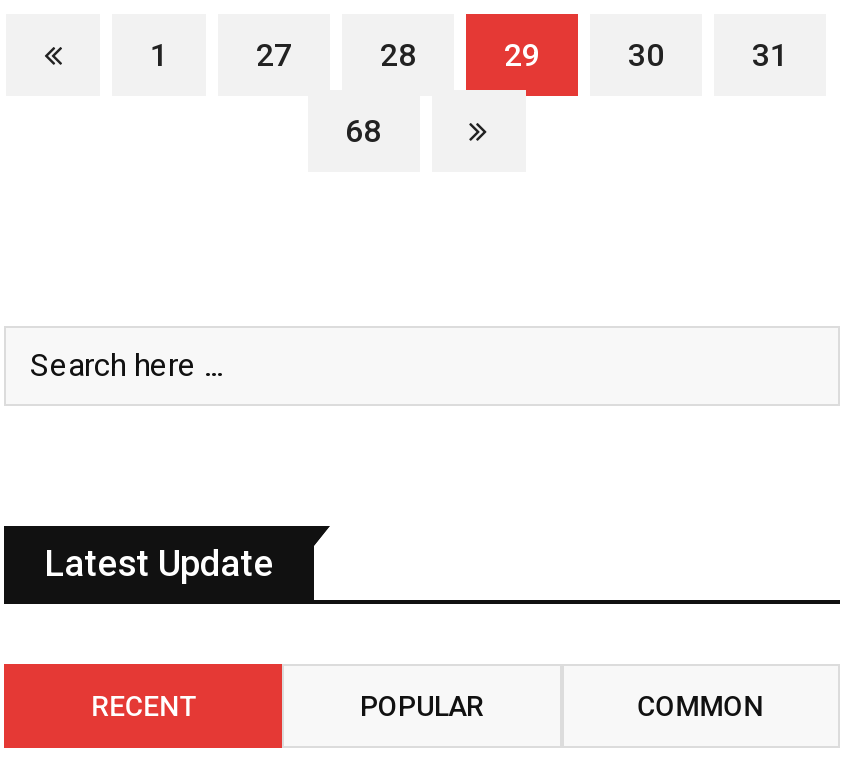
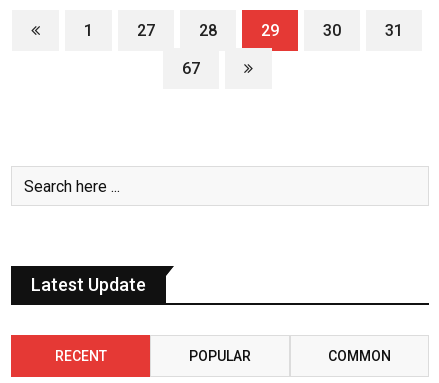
- 68
+ 67
